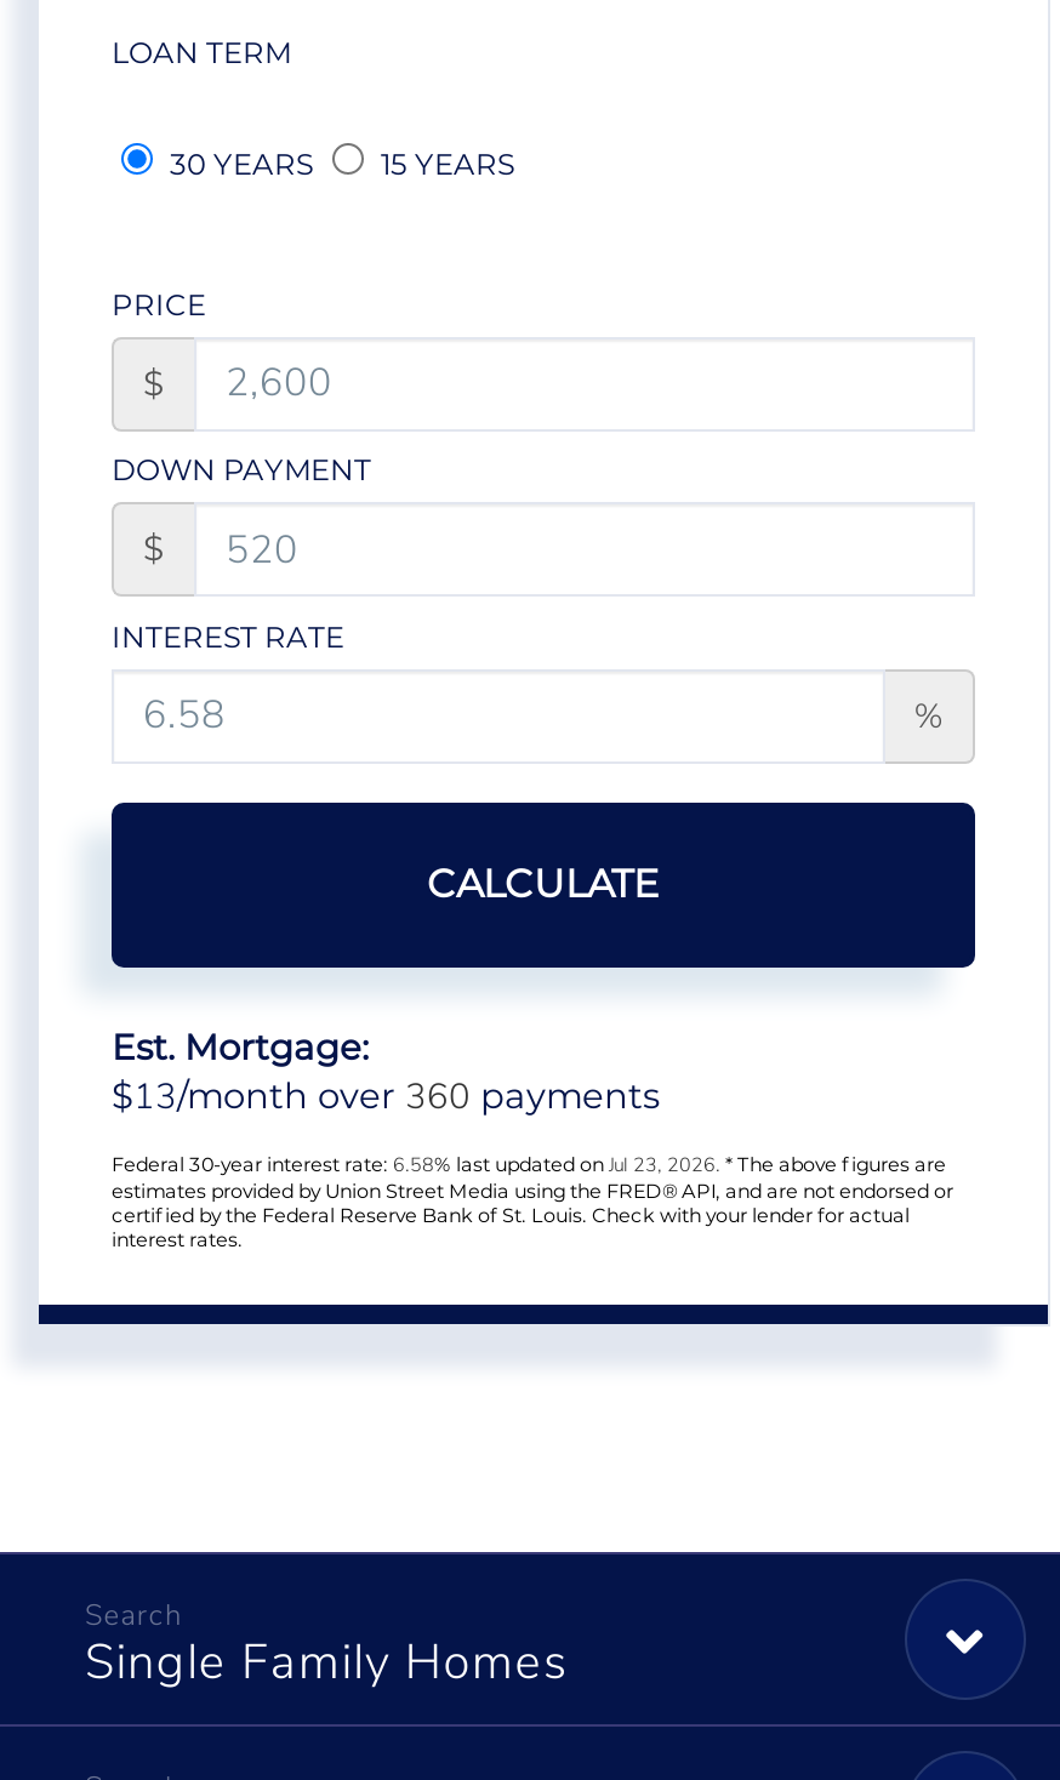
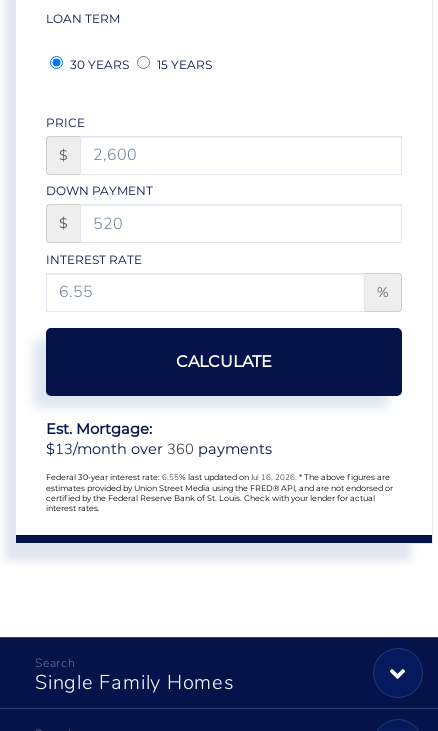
- Federal 30-year interest rate: 6.58% last updated on Jul 23, 2026. * The above figures are
+ Federal 30-year interest rate: 6.55% last updated on Jul 16, 2026. * The above figures are
